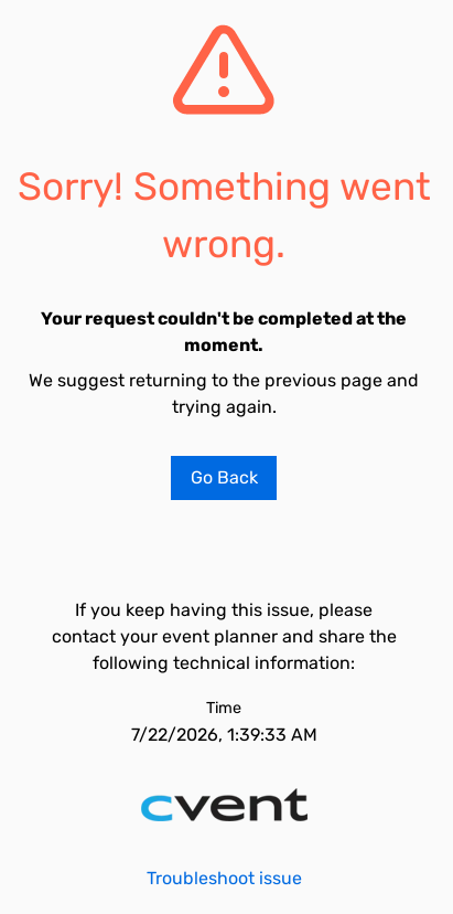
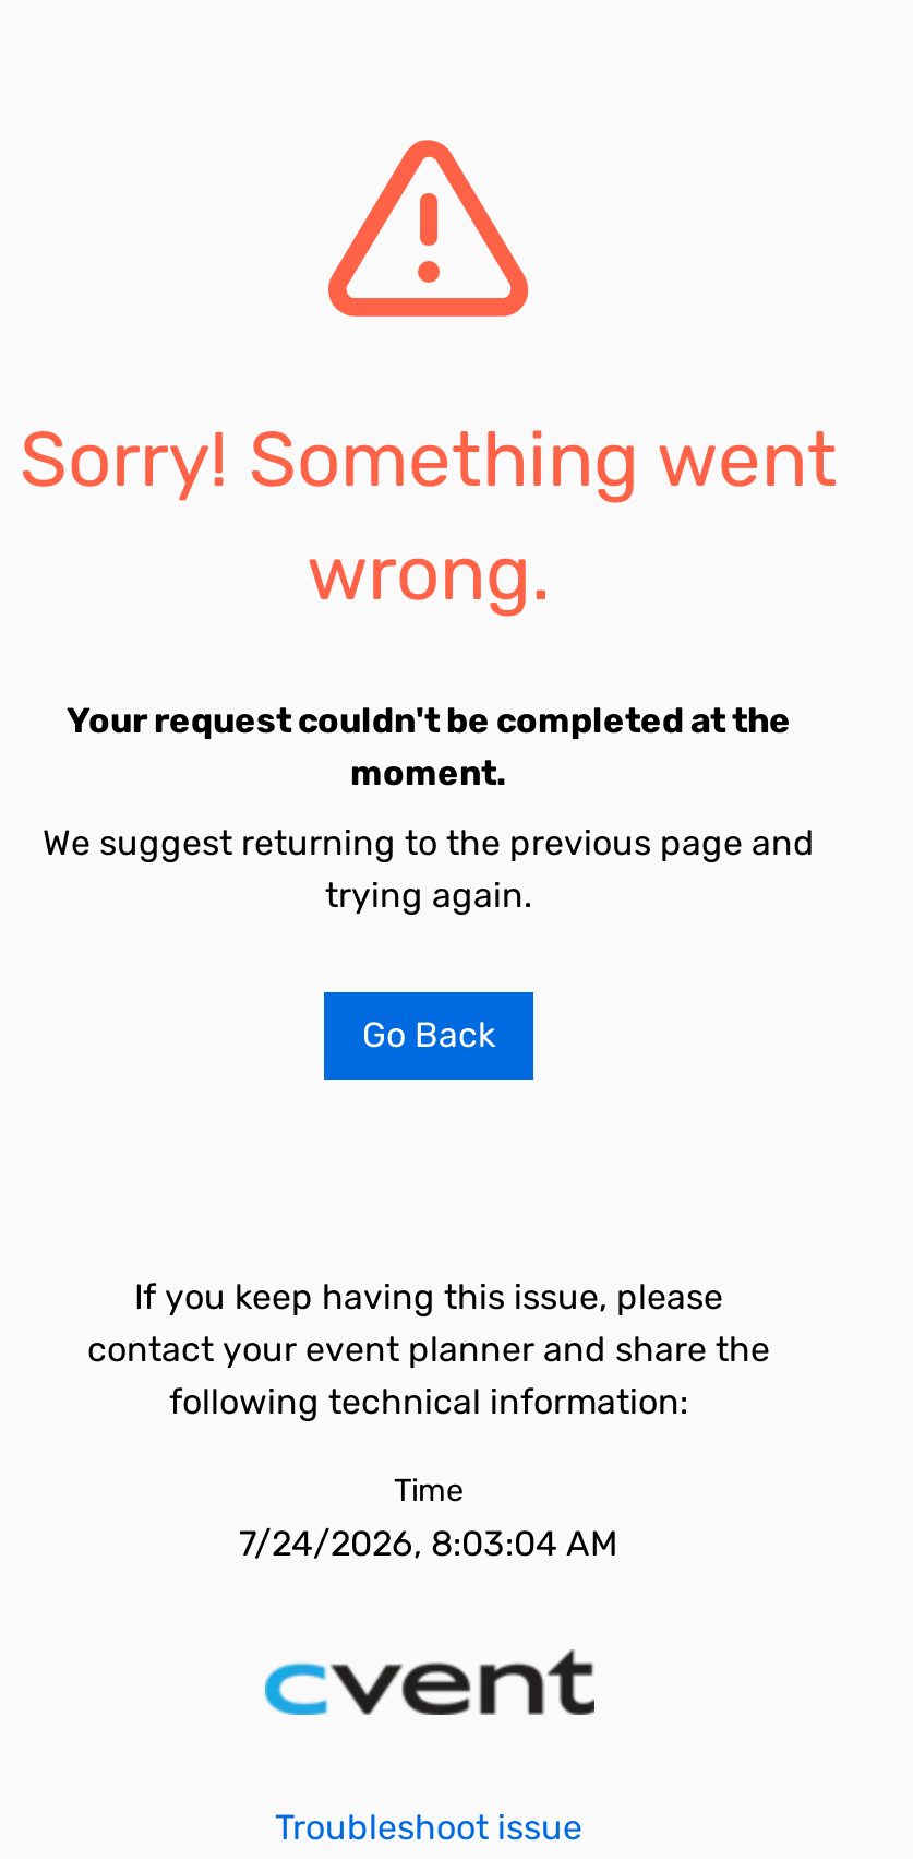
- 7/22/2026, 1:39:33 AM
+ 7/24/2026, 8:03:04 AM
